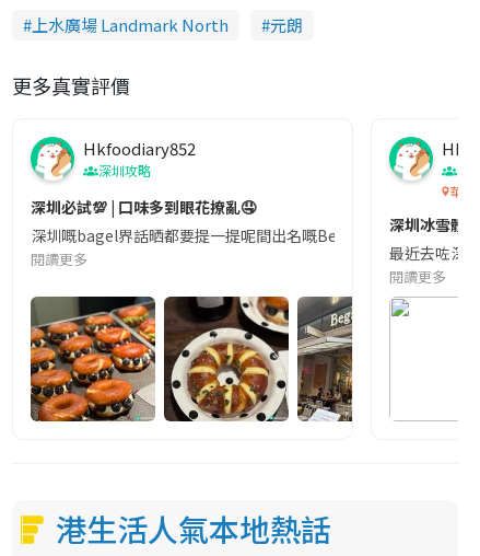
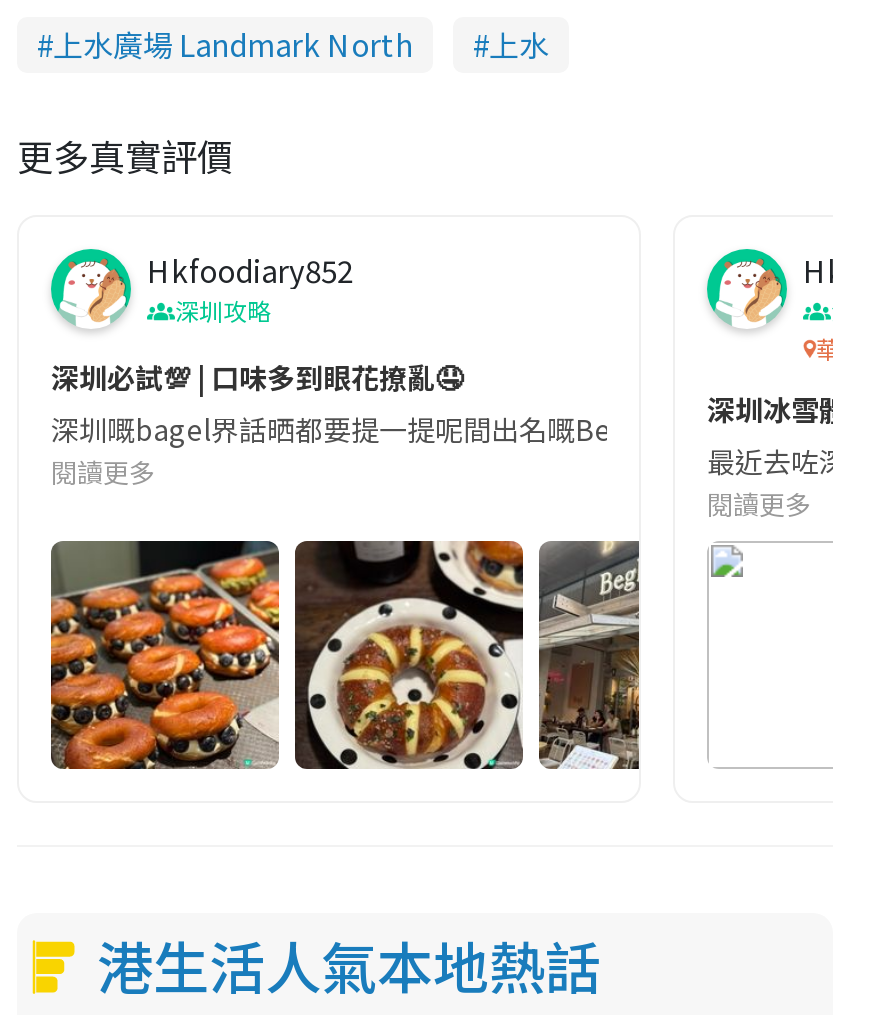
- 元朗
+ 上水
